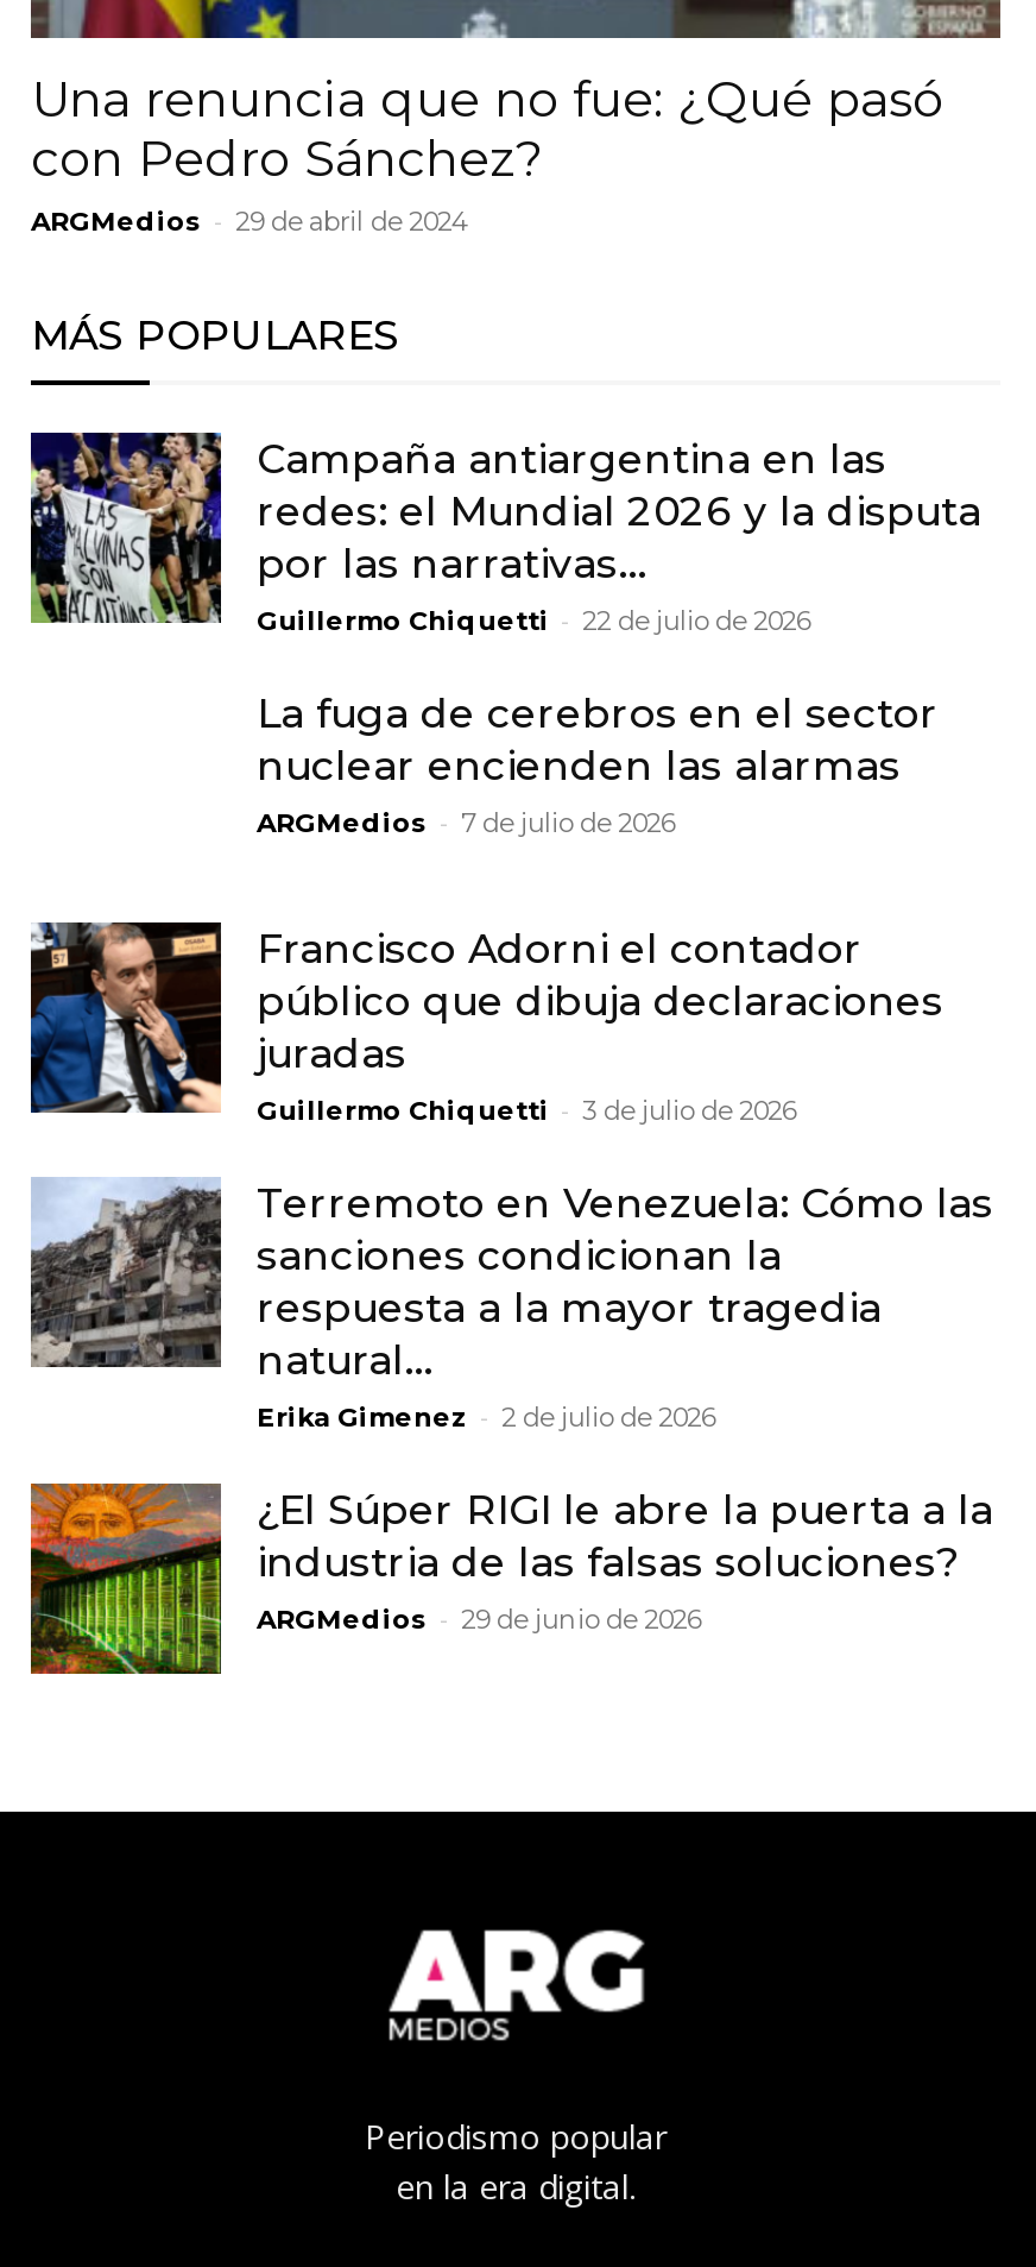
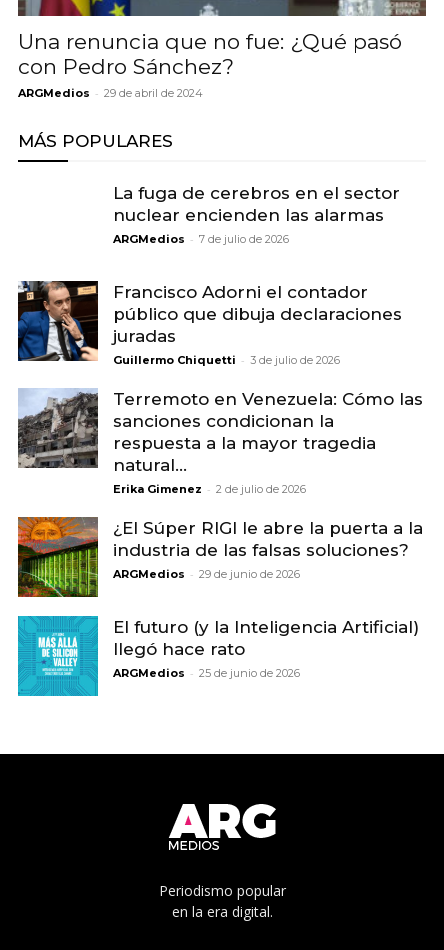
- [image]
- Campaña antiargentina en las
- redes: el Mundial 2026 y la disputa
- por las narrativas...
- Guillermo Chiquetti - 22 de julio de 2026

moved up: [image] | La fuga de cerebros en el sector | nuclear encienden las alarmas | ... | industria de las falsas soluciones? | ARGMedios - 29 de junio de 2026

+ [image]
+ El futuro (y la Inteligencia Artificial)
+ llegó hace rato
+ ARGMedios - 25 de junio de 2026
